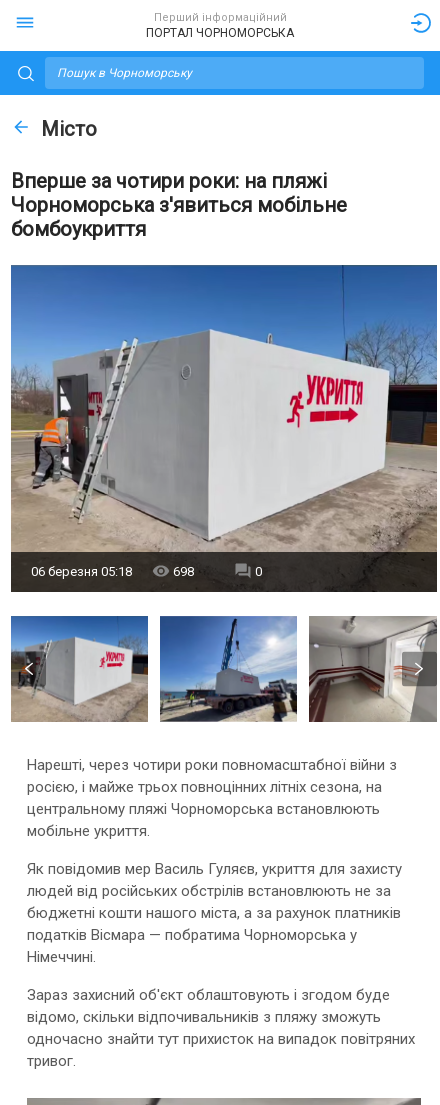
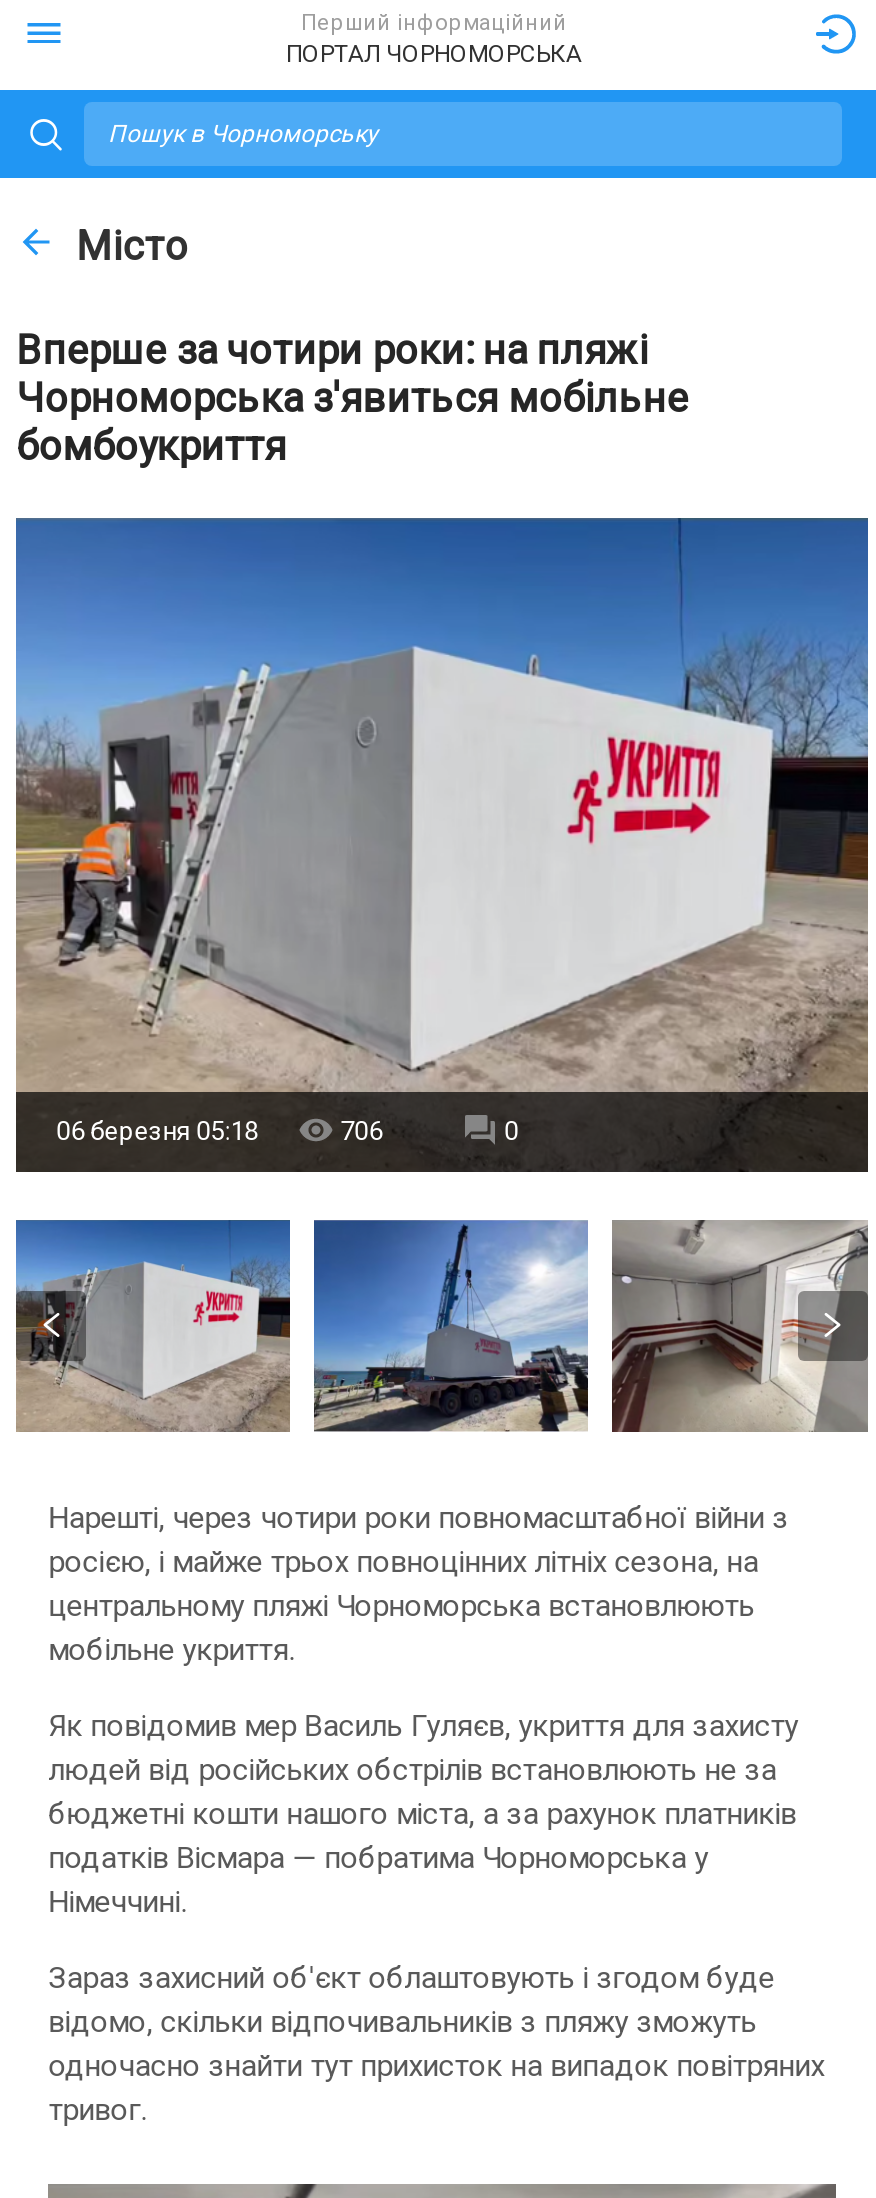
- 698
+ 706
